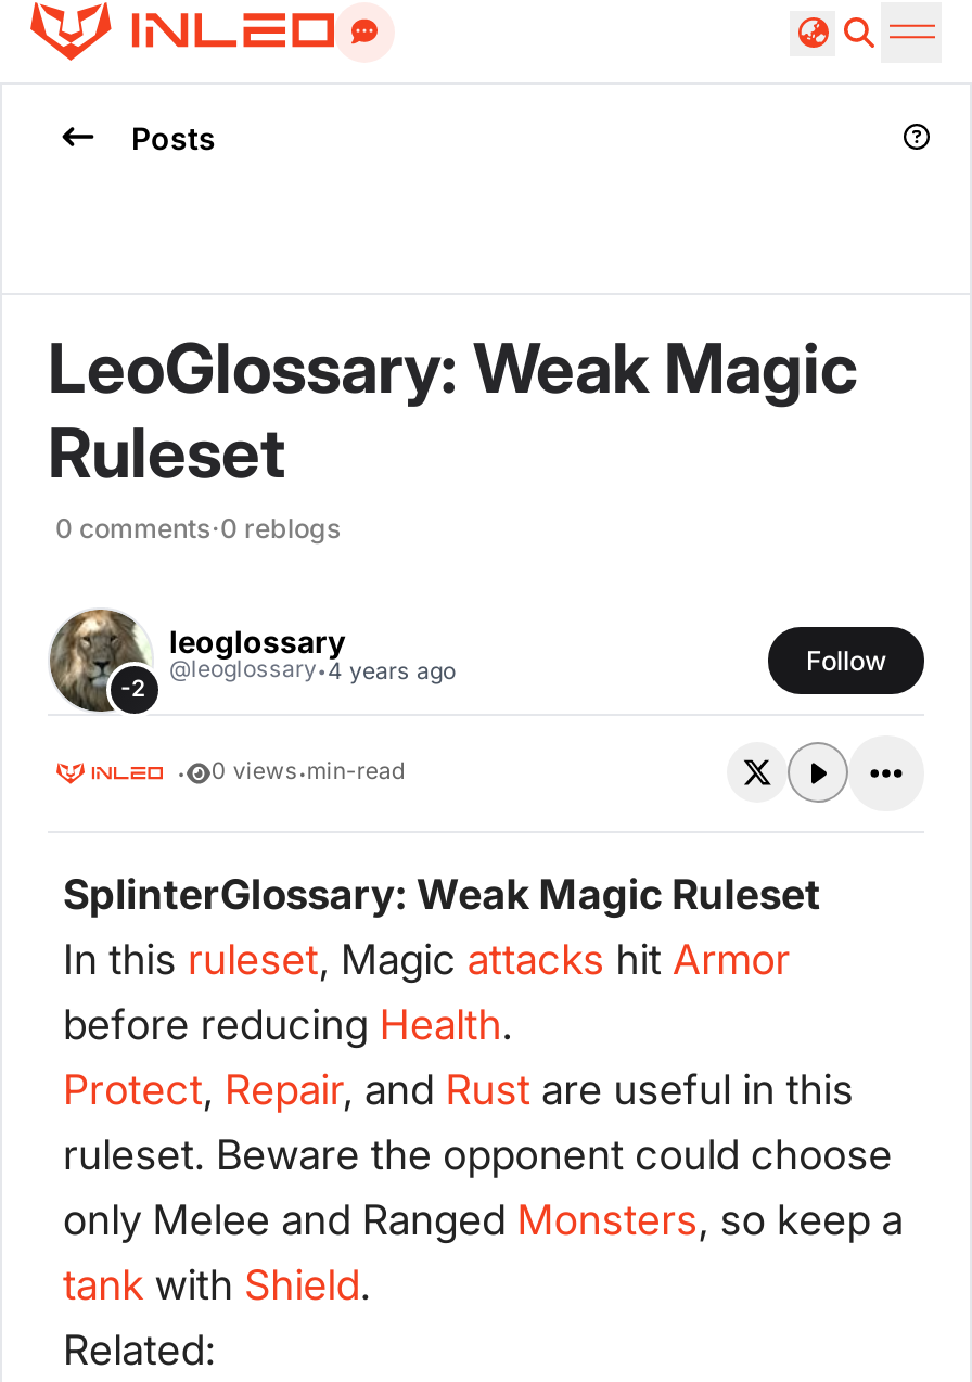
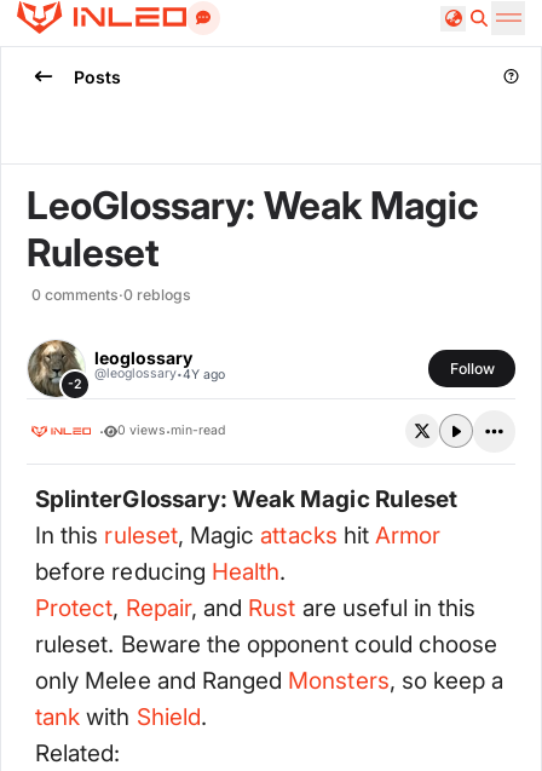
- @leoglossary·4 years ago
+ @leoglossary·4Y ago
